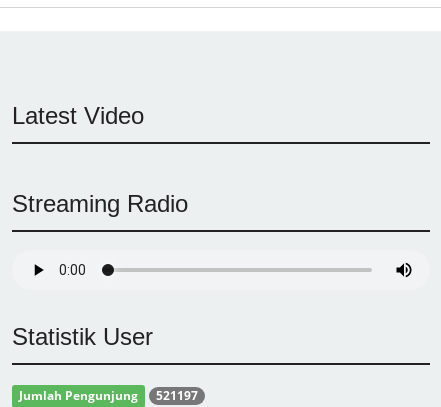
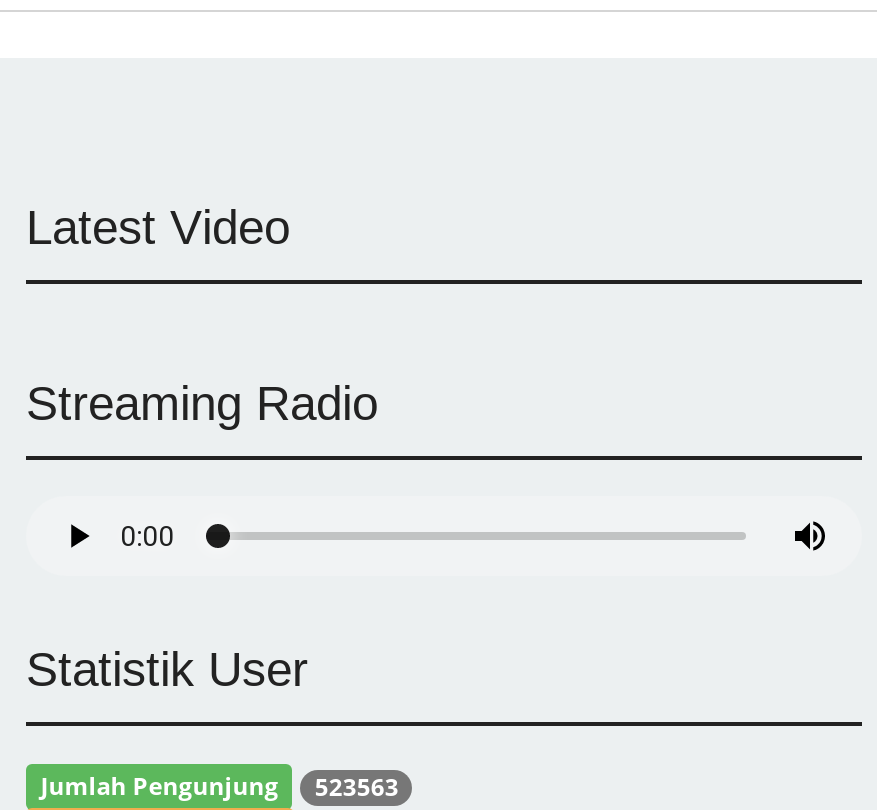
- Jumlah Pengunjung 521197
+ Jumlah Pengunjung 523563
